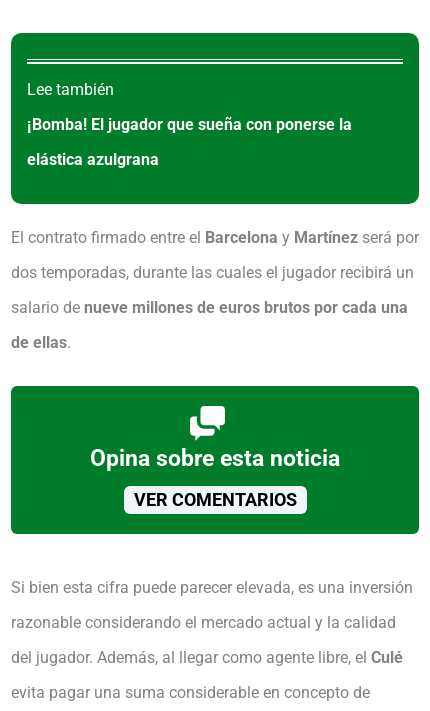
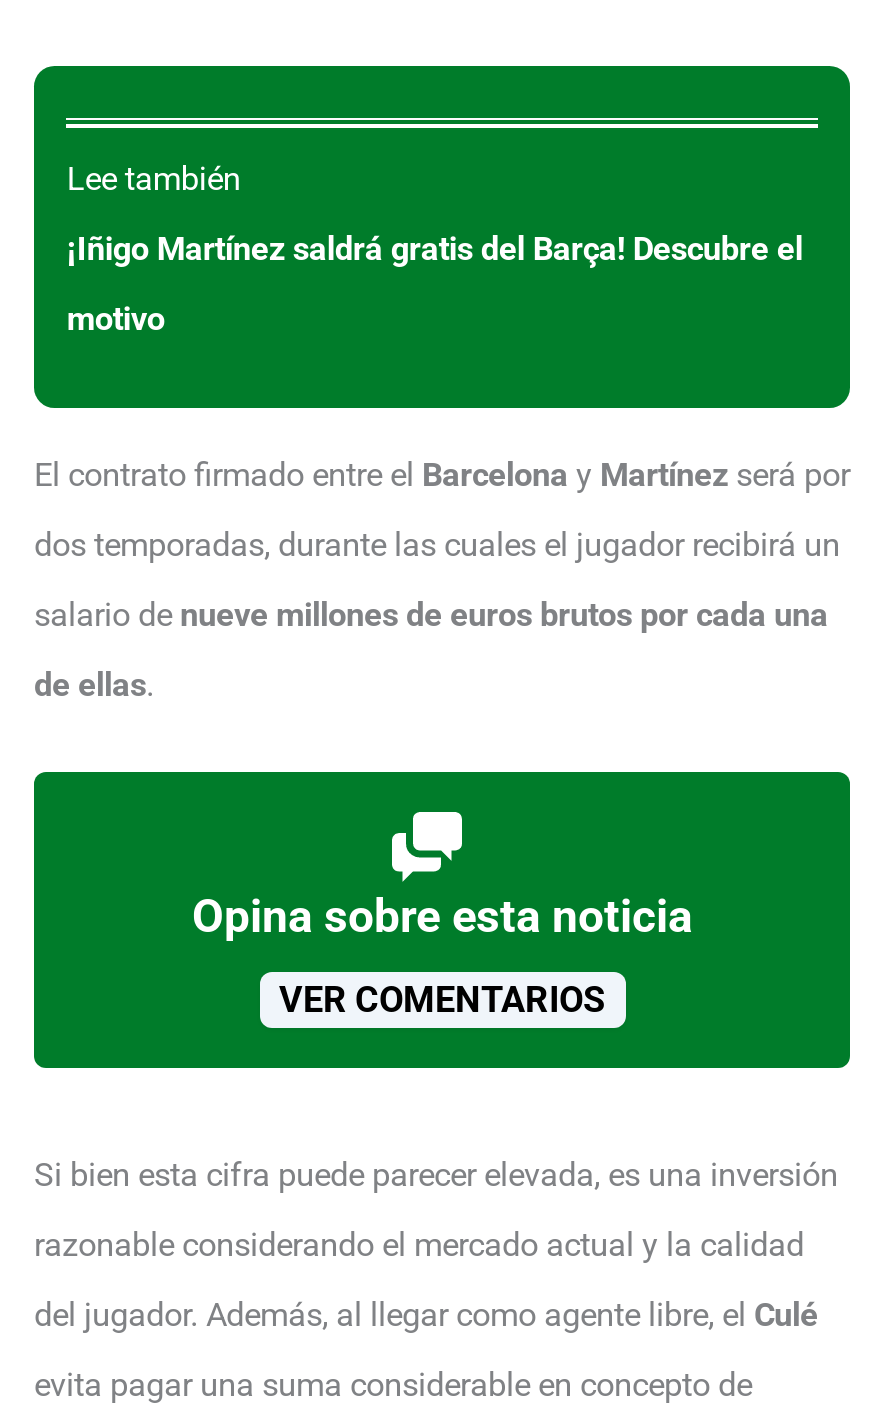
- ¡Bomba! El jugador que sueña con ponerse la
+ ¡Iñigo Martínez saldrá gratis del Barça! Descubre el

- elástica azulgrana
+ motivo
